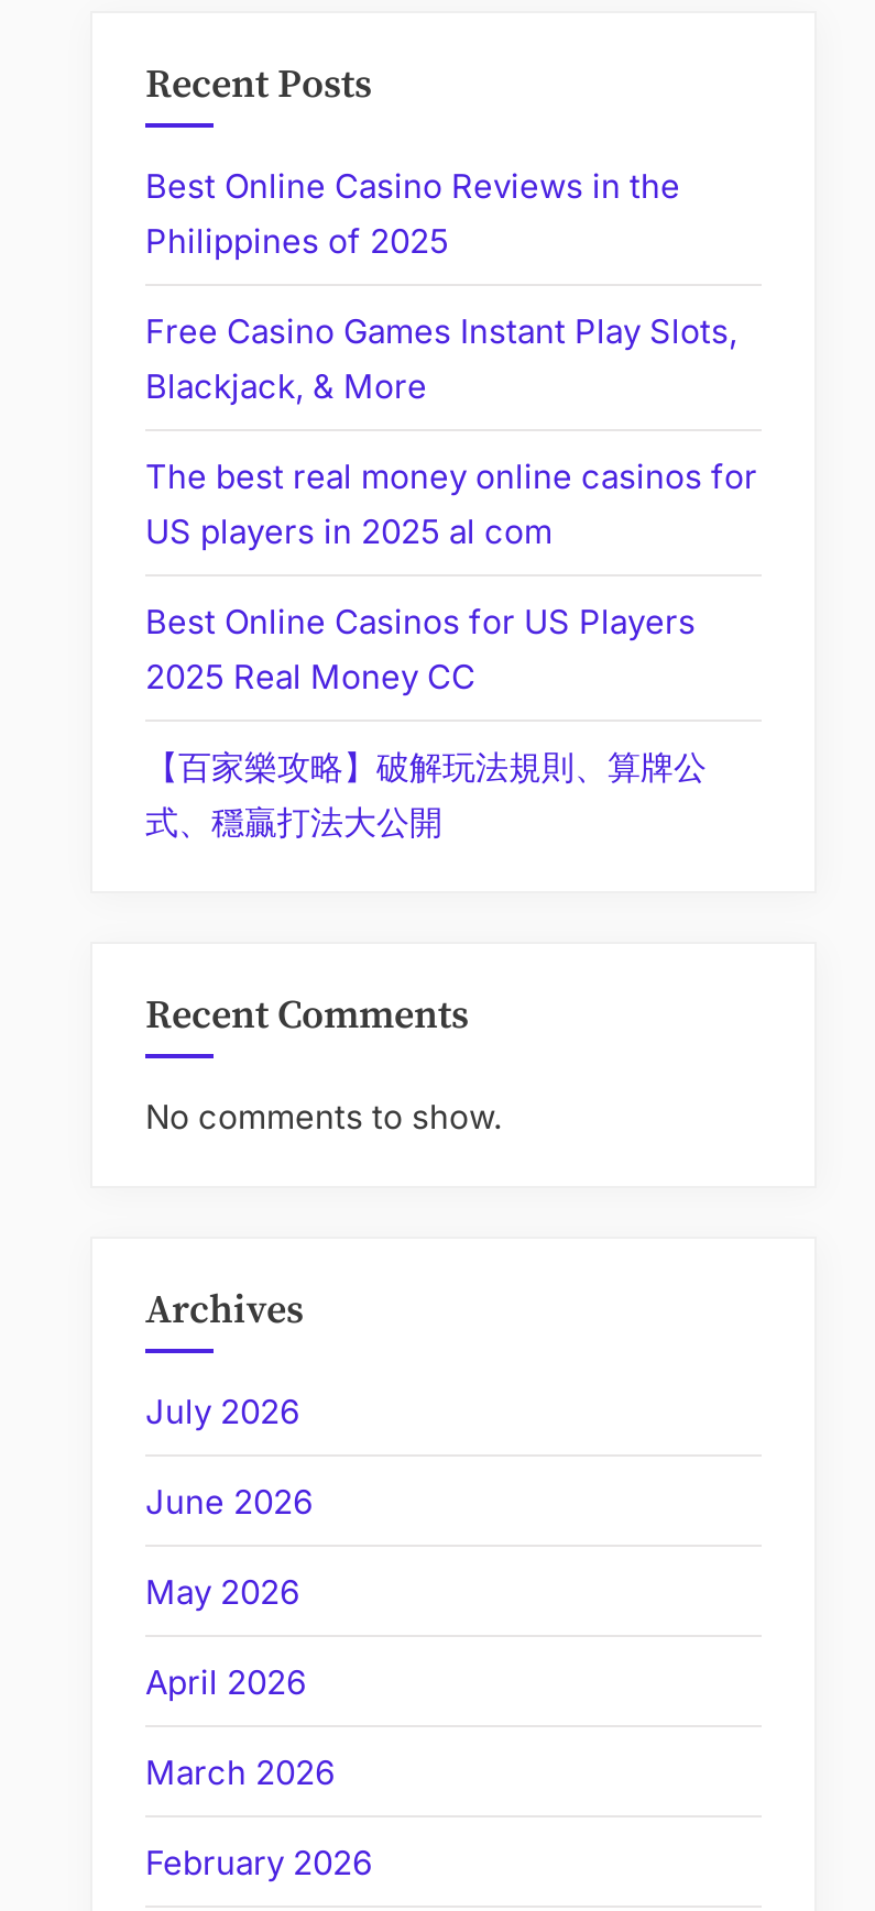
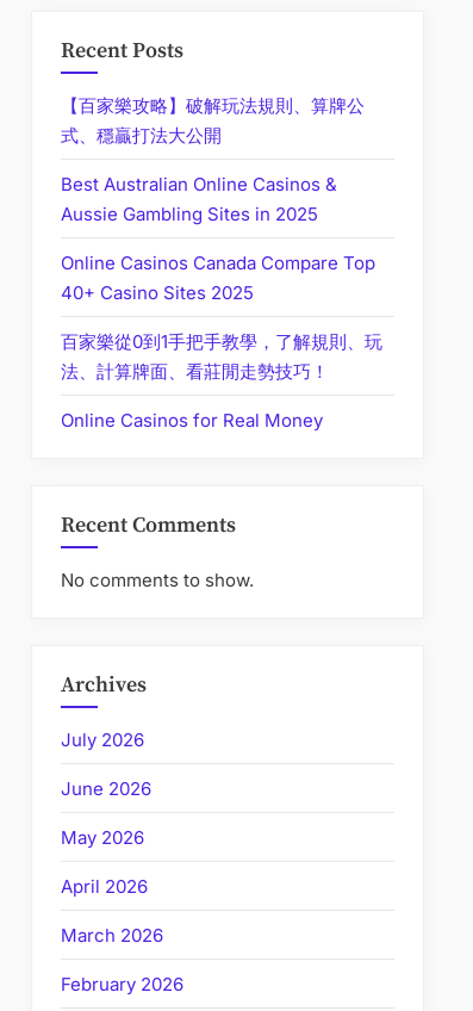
- Best Online Casino Reviews in the
- Philippines of 2025
- Free Casino Games Instant Play Slots,
- Blackjack, & More
- The best real money online casinos for
- US players in 2025 al com
- Best Online Casinos for US Players
- 2025 Real Money CC

moved up: 【百家樂攻略】破解玩法規則、算牌公 | 式、穩贏打法大公開

+ Best Australian Online Casinos &
+ Aussie Gambling Sites in 2025
+ Online Casinos Canada Compare Top
+ 40+ Casino Sites 2025
+ 百家樂從0到1手把手教學，了解規則、玩
+ 法、計算牌面、看莊閒走勢技巧！
+ Online Casinos for Real Money
